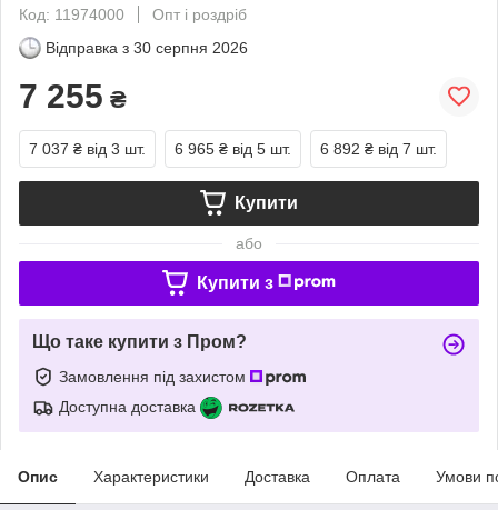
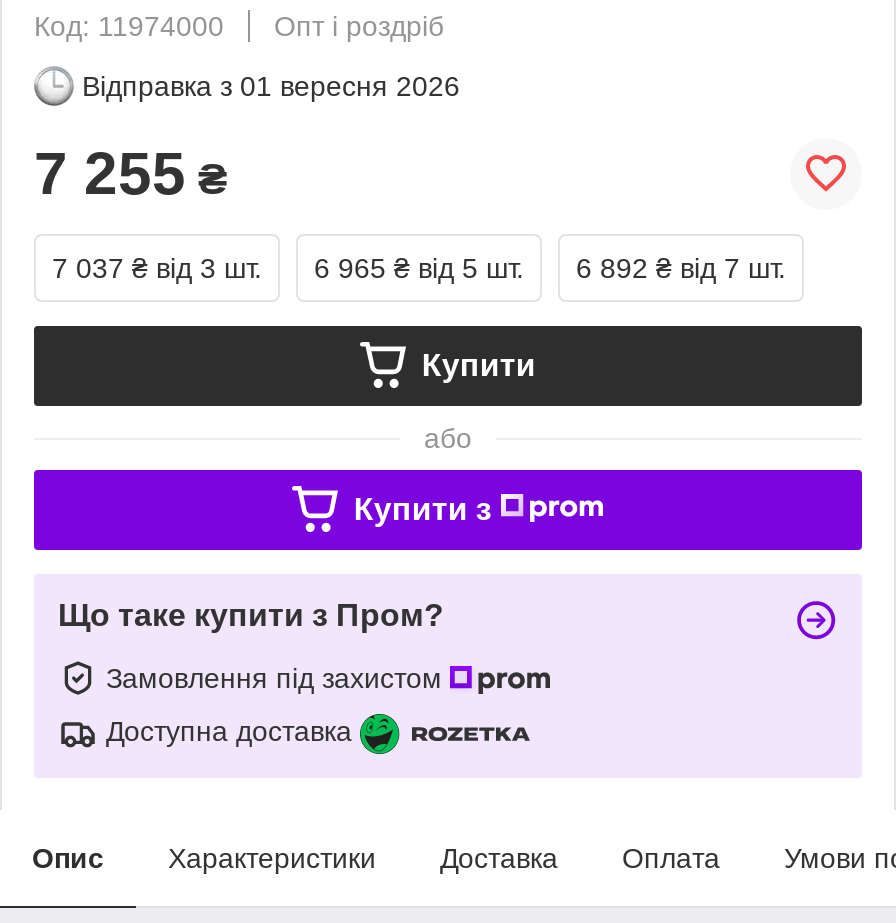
- Відправка з 30 серпня 2026
+ Відправка з 01 вересня 2026
